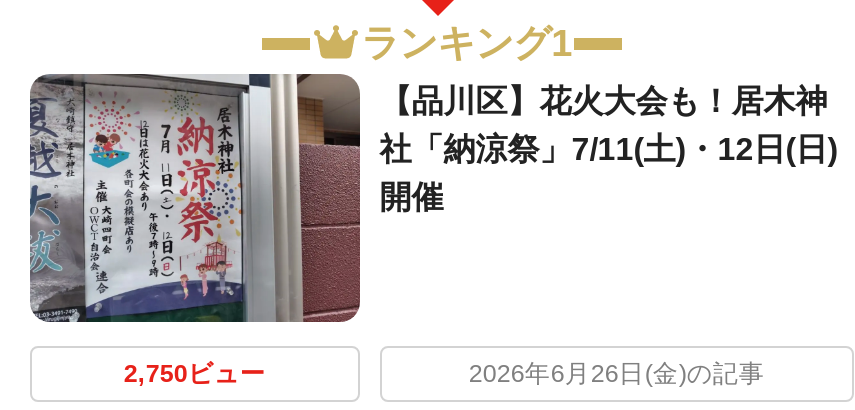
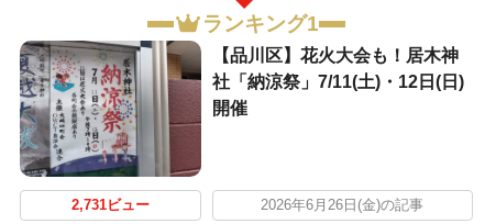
- 2,750ビュー
+ 2,731ビュー
